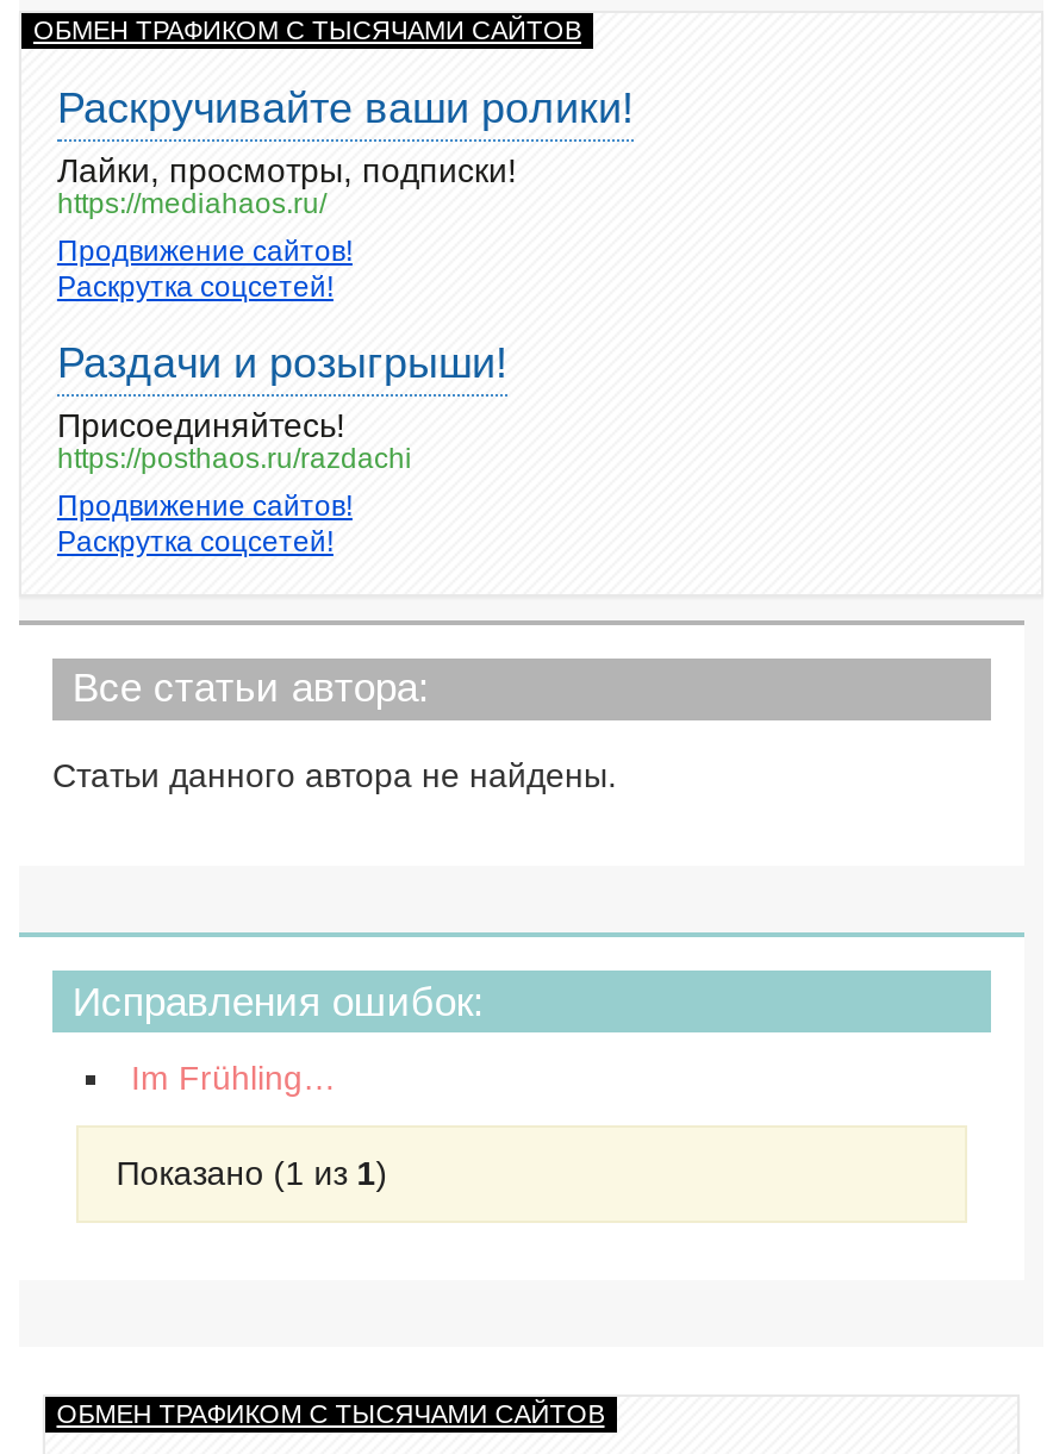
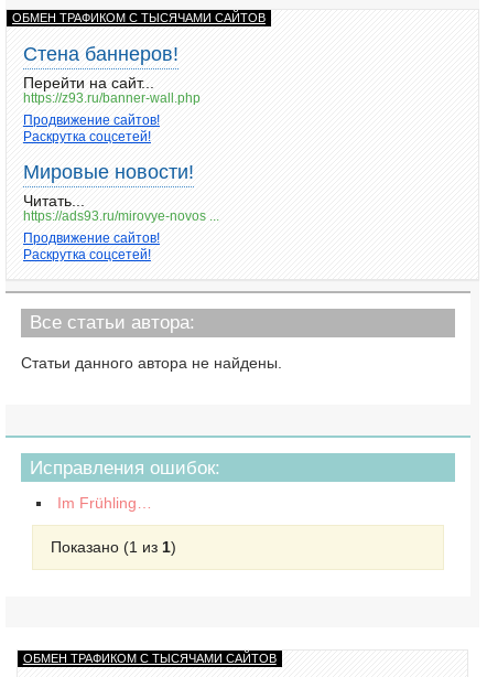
- Раскручивайте ваши ролики!
- Лайки, просмотры, подписки!
- https://mediahaos.ru/
+ Стена баннеров!
+ Перейти на сайт...
+ https://z93.ru/banner-wall.php

- Раздачи и розыгрыши!
- Присоединяйтесь!
- https://posthaos.ru/razdachi
+ Мировые новости!
+ Читать...
+ https://ads93.ru/mirovye-novos ...
